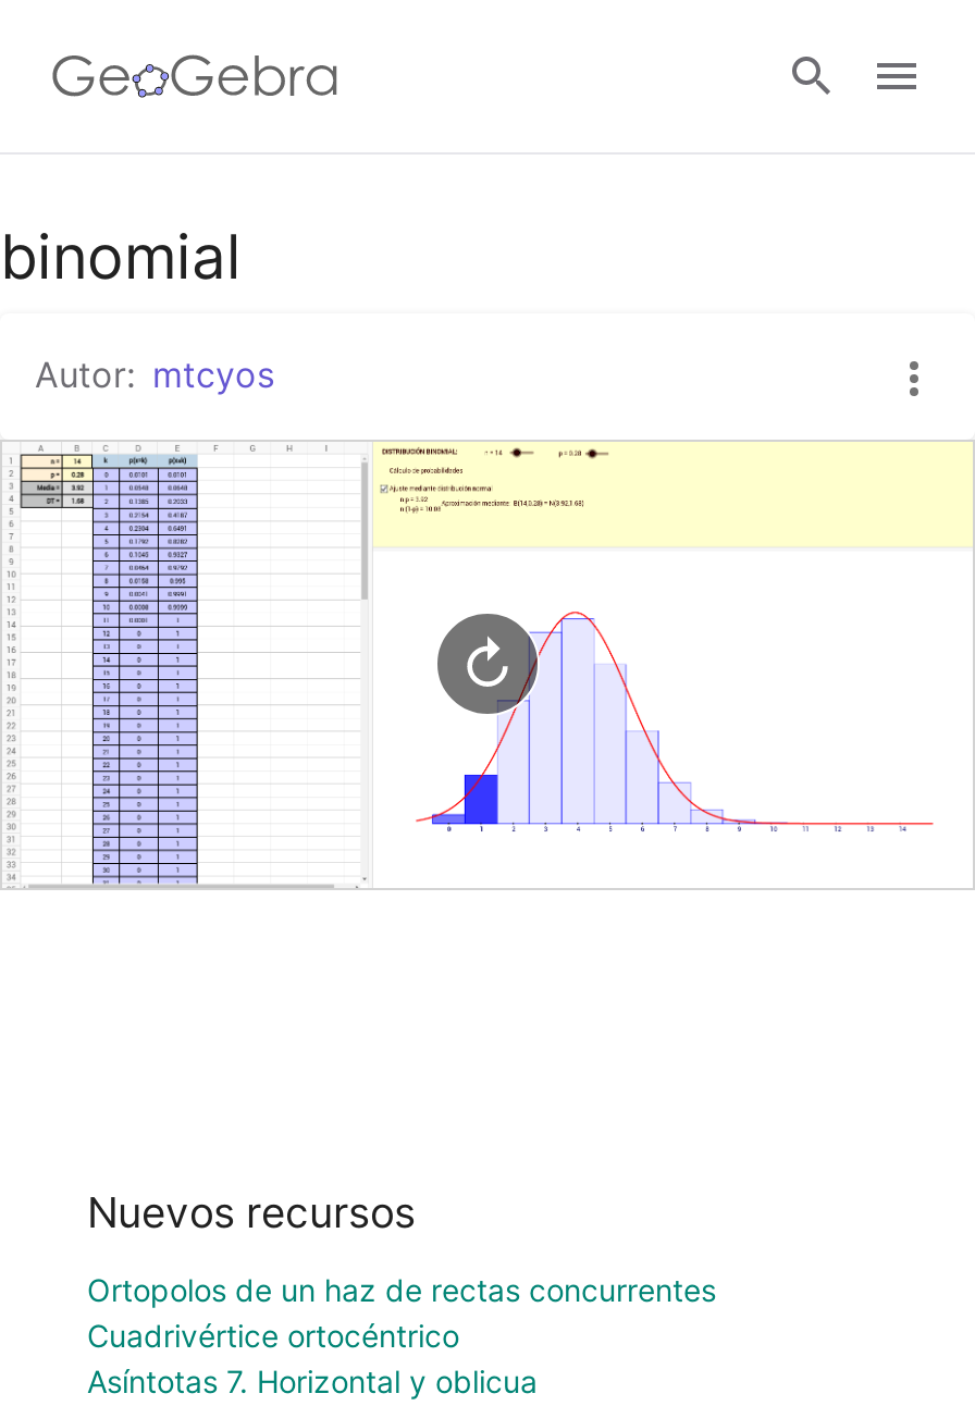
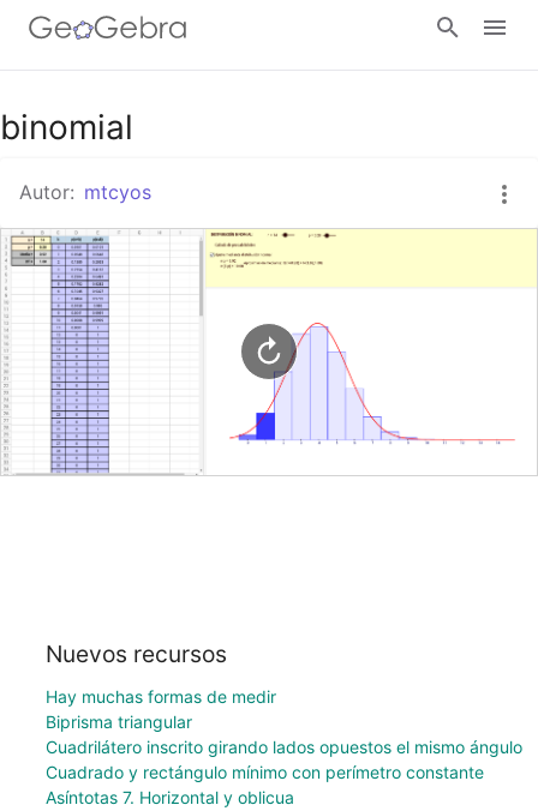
- Ortopolos de un haz de rectas concurrentes
- Cuadrivértice ortocéntrico
+ Hay muchas formas de medir
+ Biprisma triangular
+ Cuadrilátero inscrito girando lados opuestos el mismo ángulo
+ Cuadrado y rectángulo mínimo con perímetro constante
